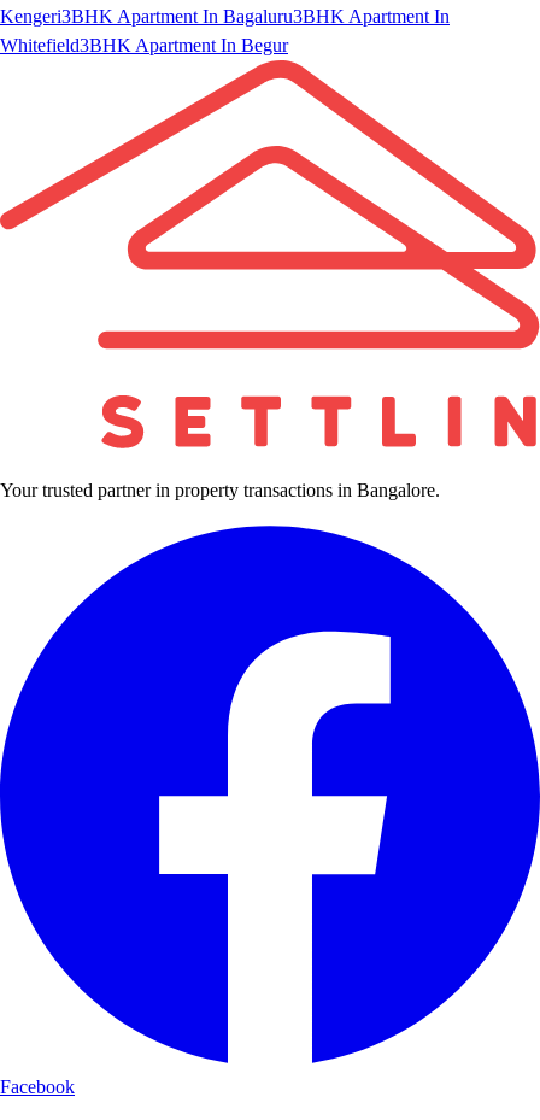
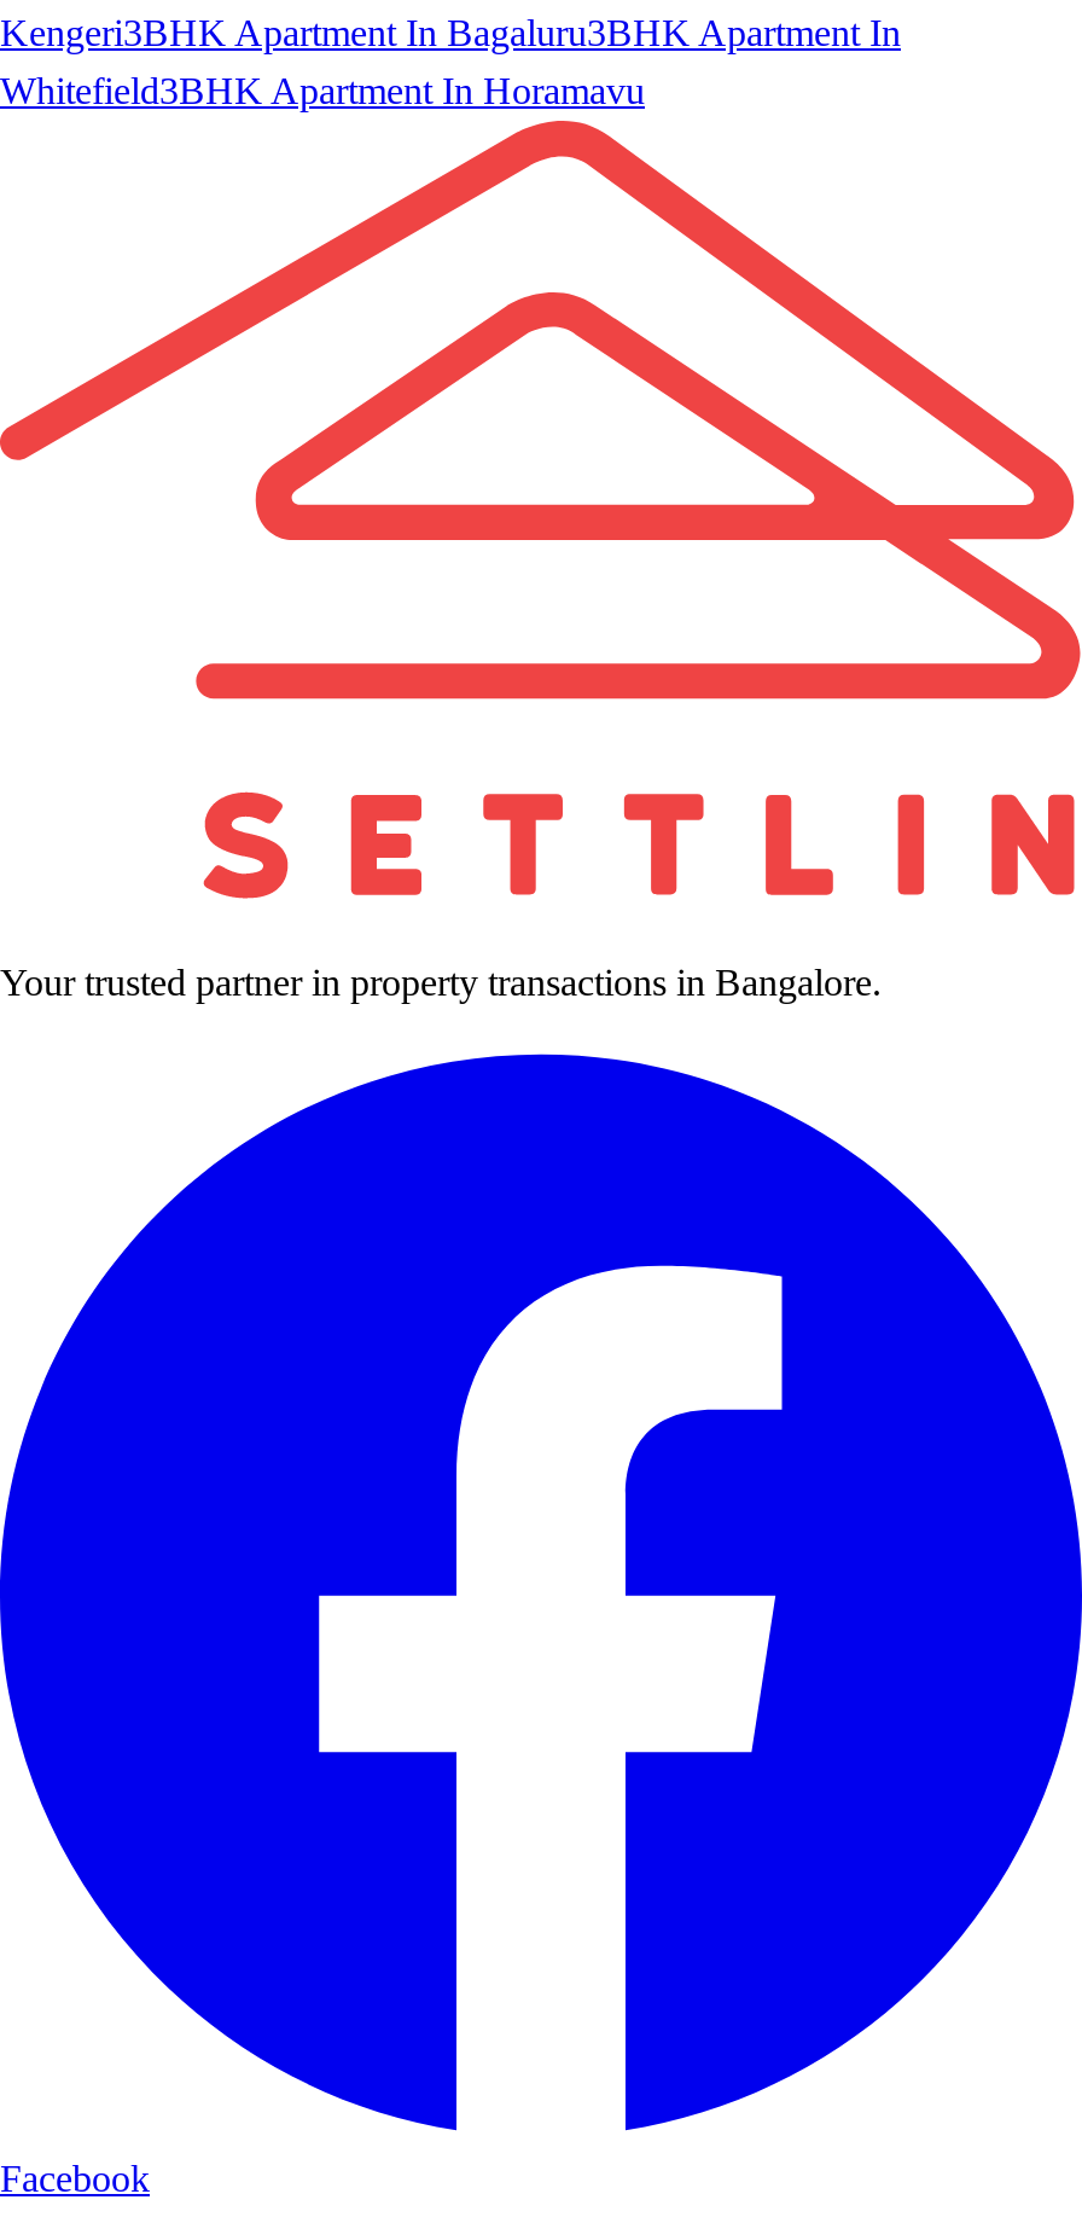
- Whitefield3BHK Apartment In Begur
+ Whitefield3BHK Apartment In Horamavu
